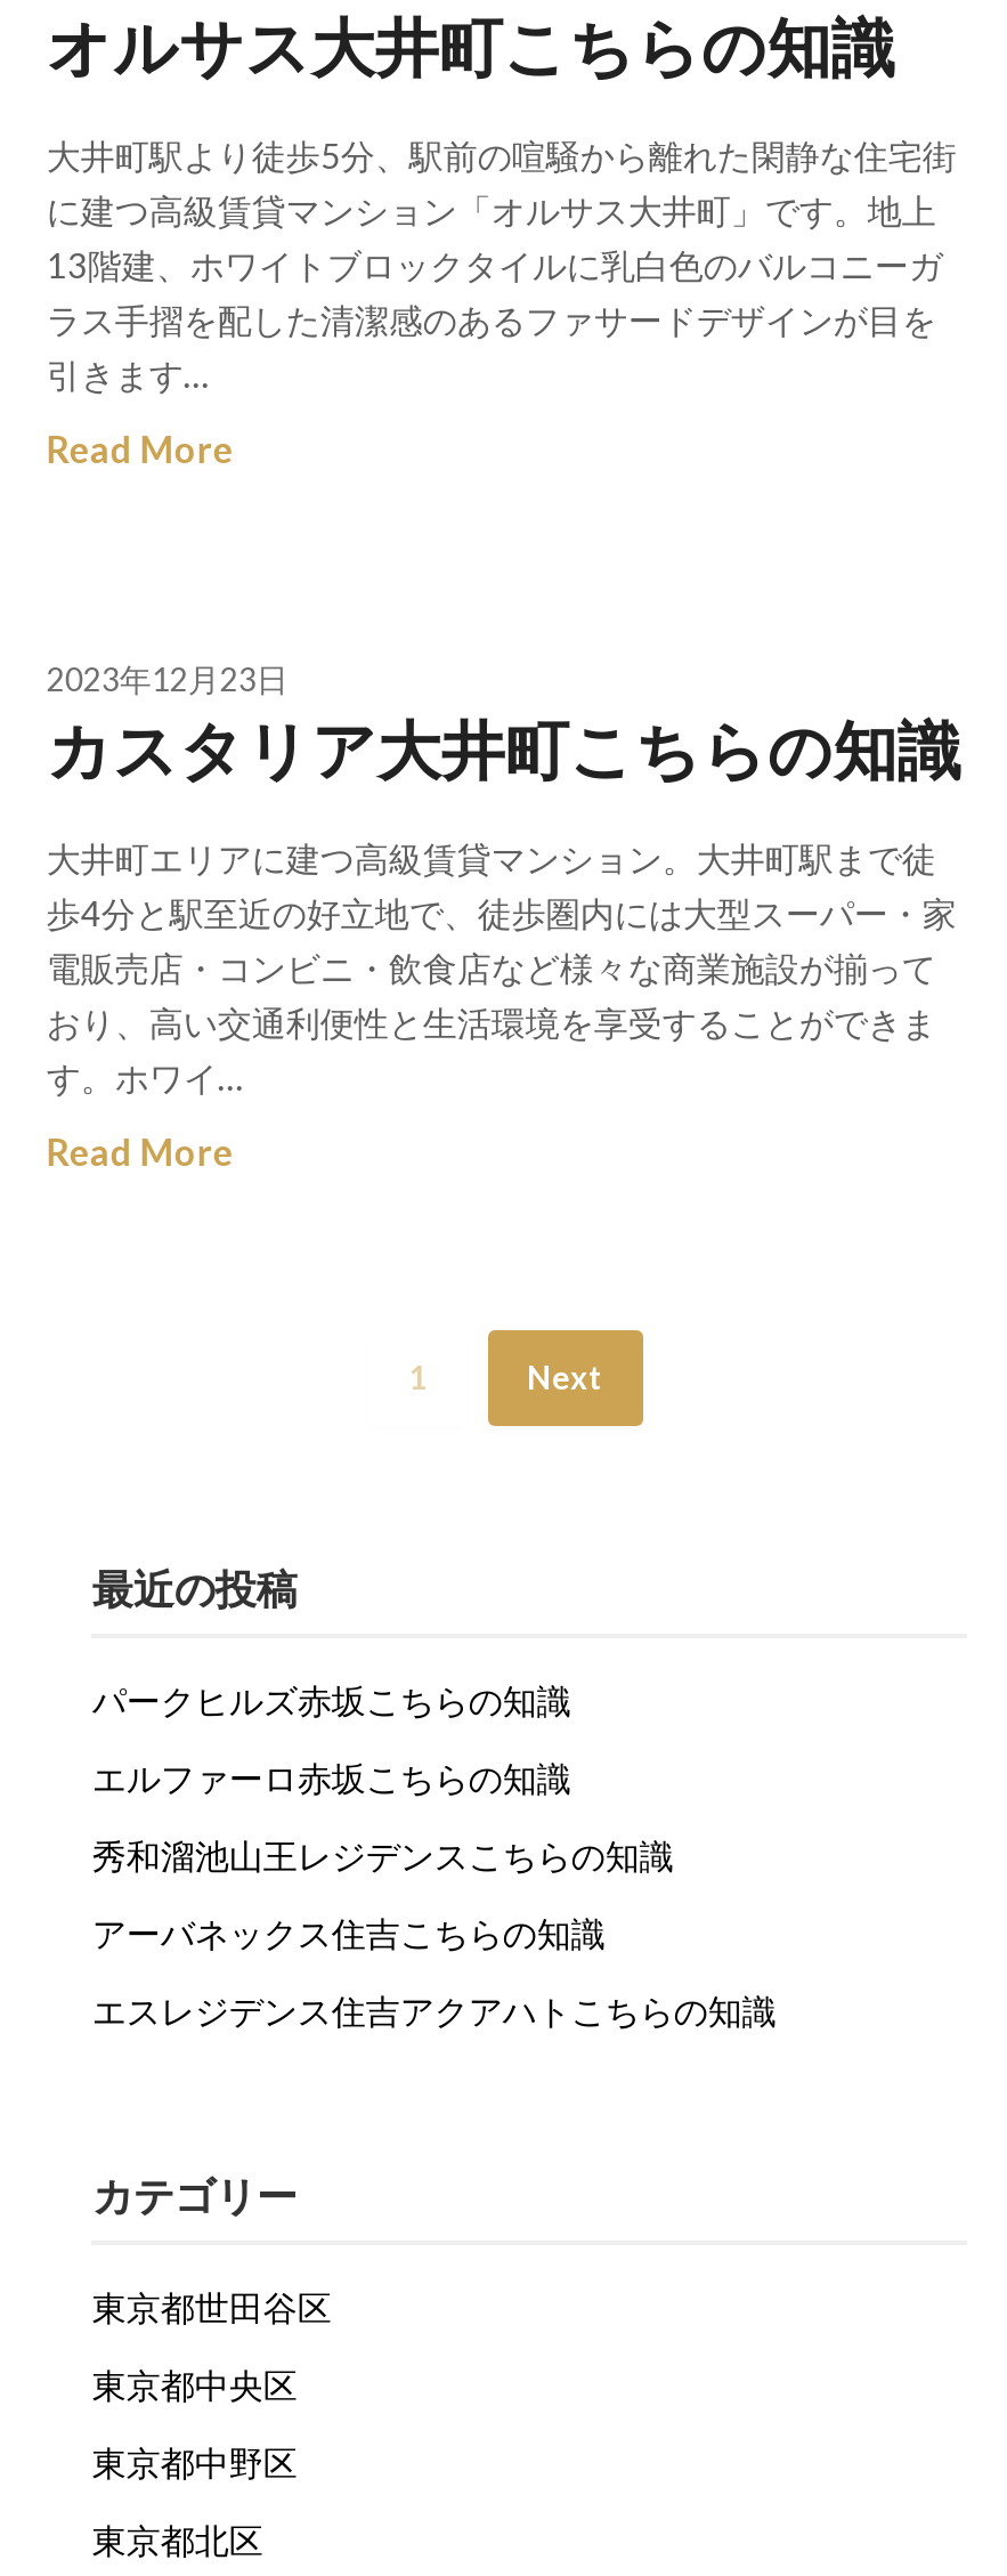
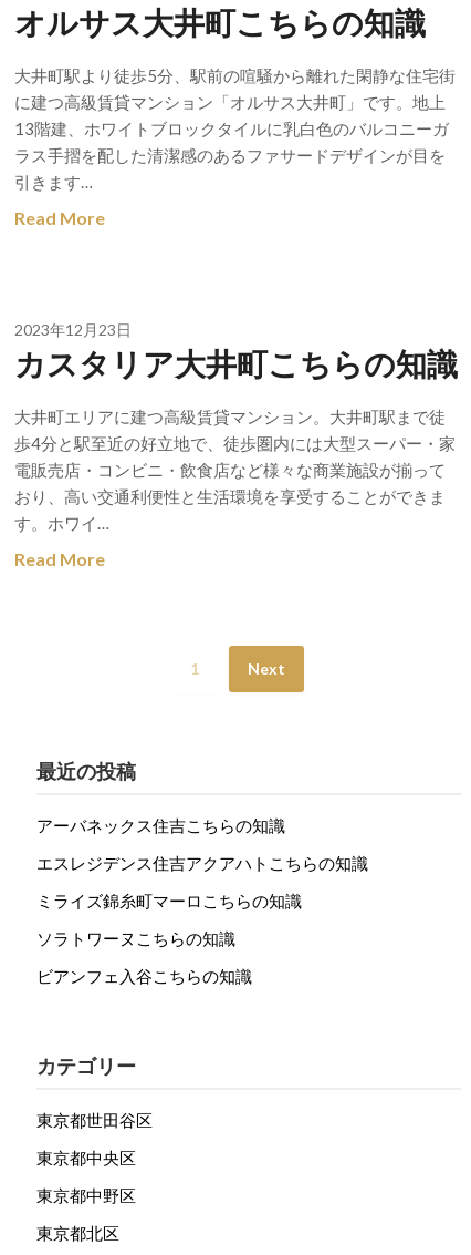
- パークヒルズ赤坂こちらの知識
- エルファーロ赤坂こちらの知識
- 秀和溜池山王レジデンスこちらの知識

moved up: アーバネックス住吉こちらの知識 | エスレジデンス住吉アクアハトこちらの知識

+ ミライズ錦糸町マーロこちらの知識
+ ソラトワーヌこちらの知識
+ ビアンフェ入谷こちらの知識
